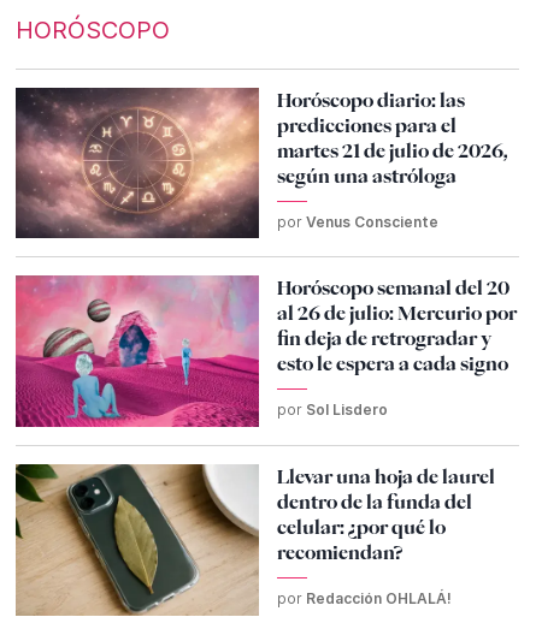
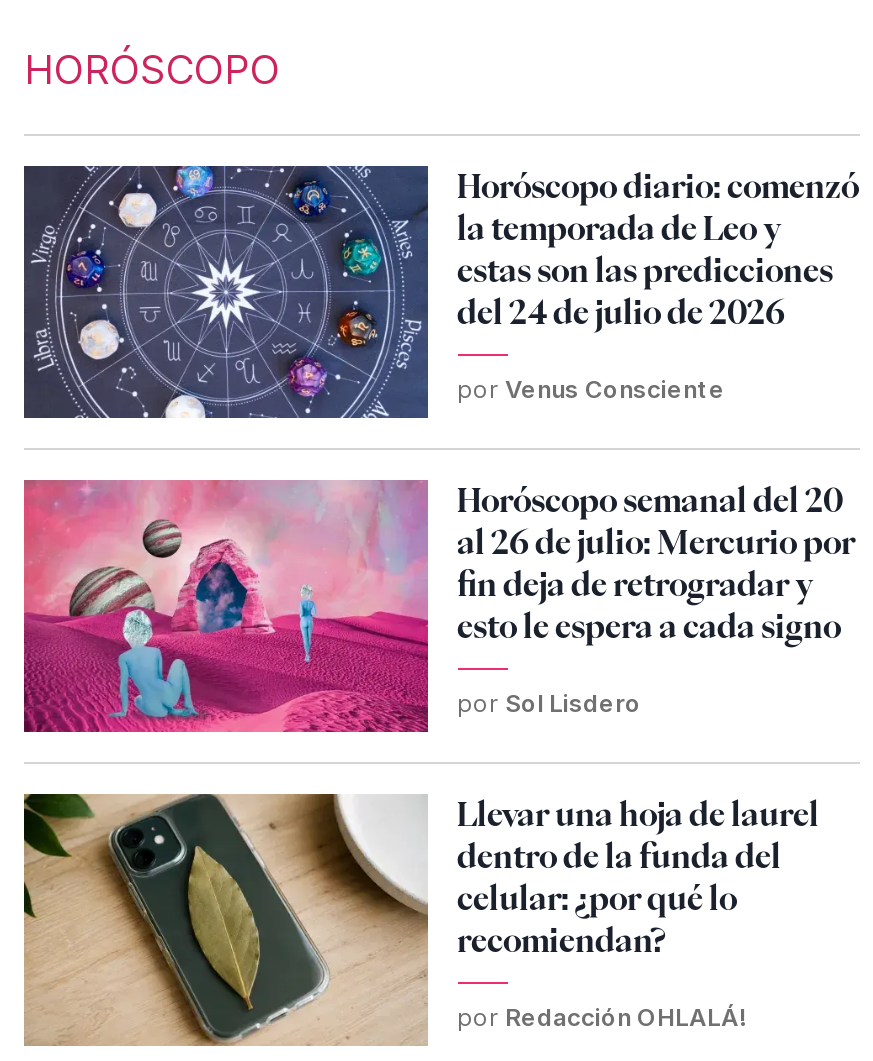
- [image]
- Horóscopo diario: las
- predicciones para el
- martes 21 de julio de 2026,
- según una astróloga
+ [image]
+ Horóscopo diario: comenzó
+ la temporada de Leo y
+ estas son las predicciones
+ del 24 de julio de 2026
